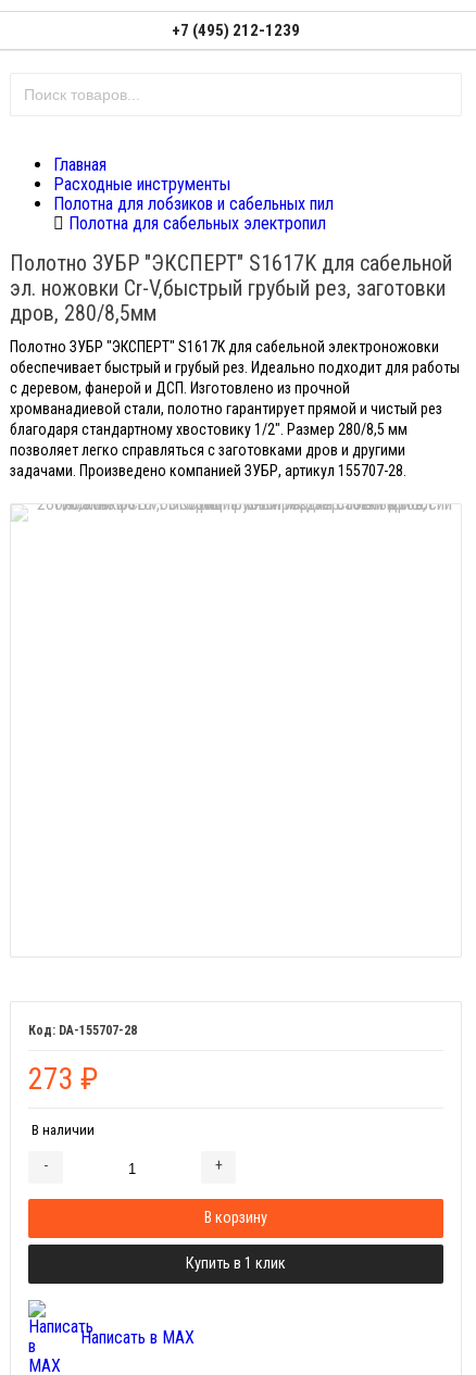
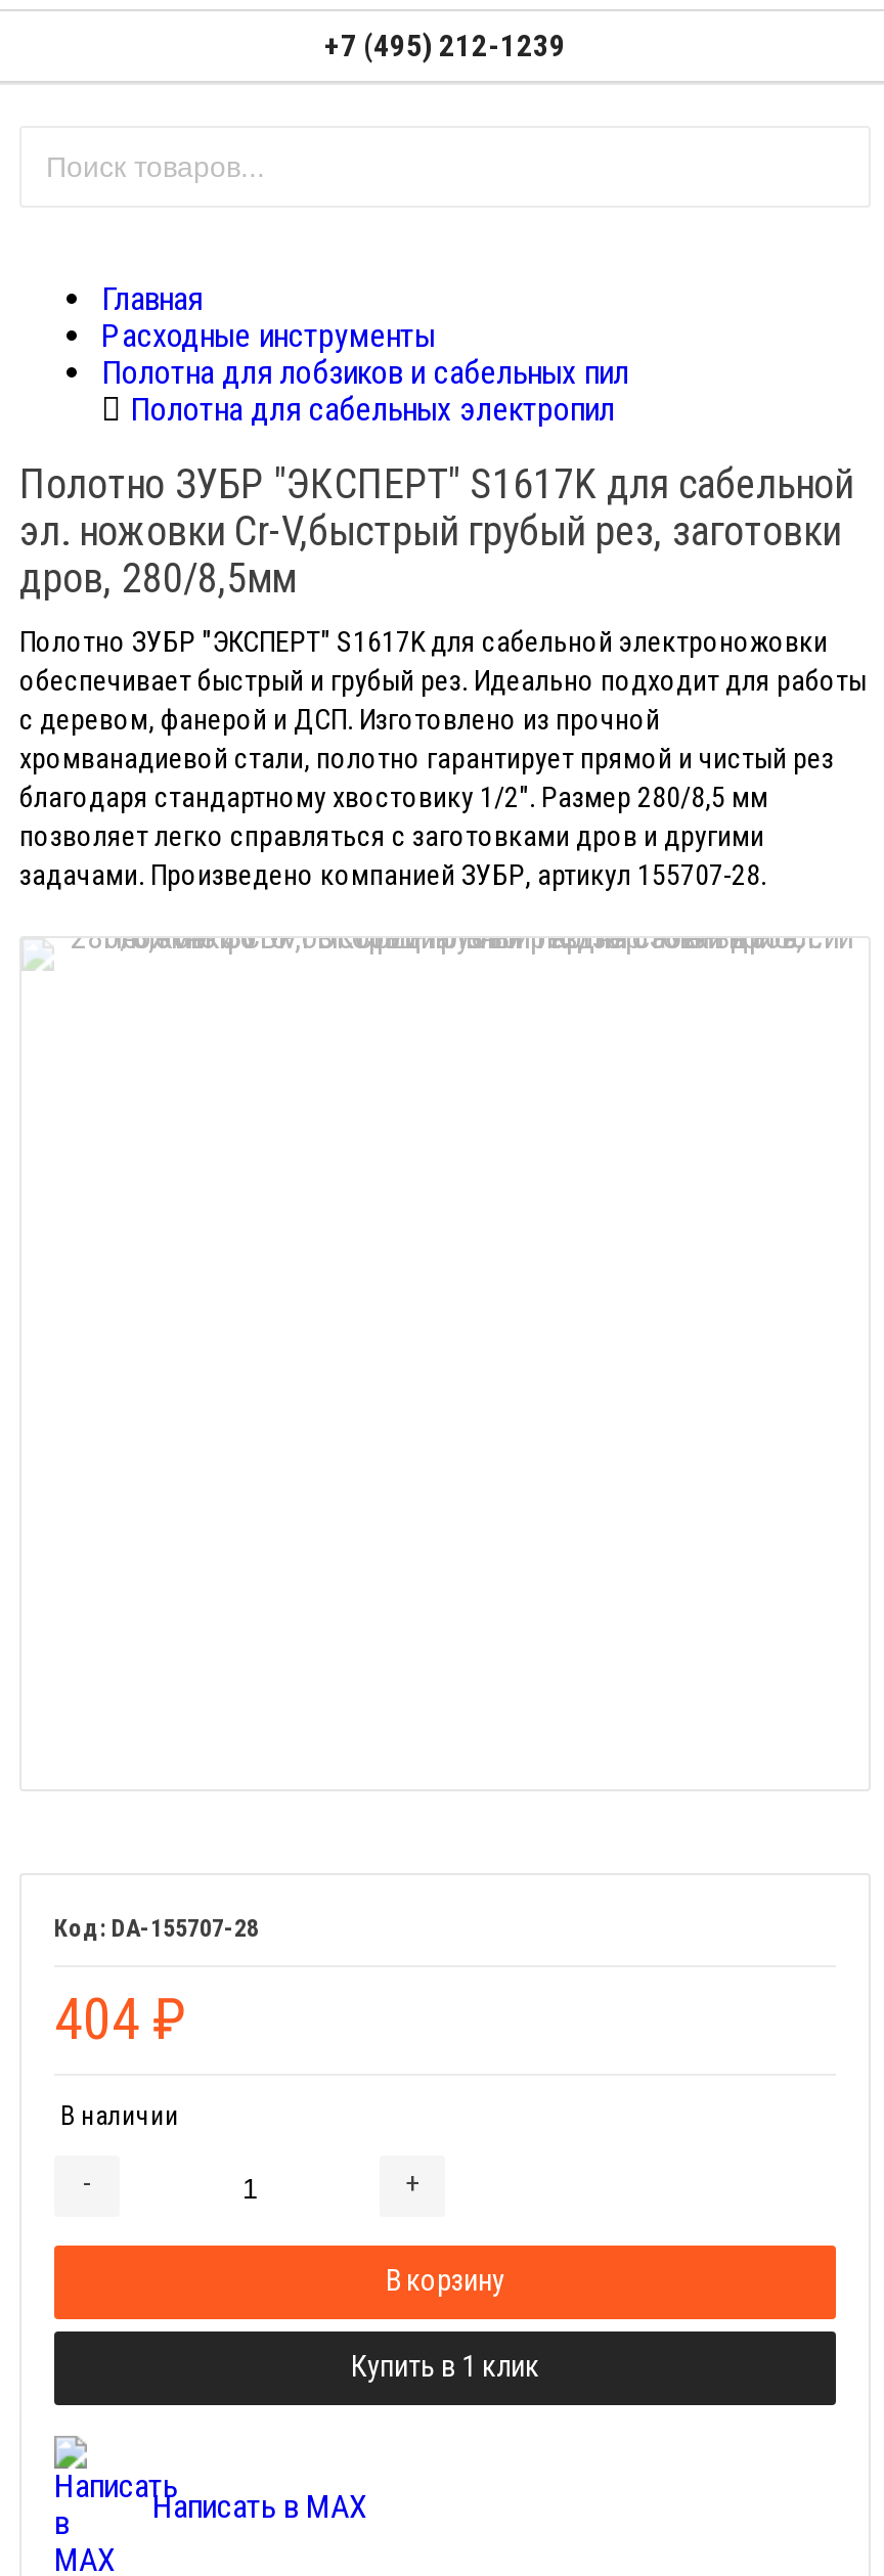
- 273 ₽
+ 404 ₽
